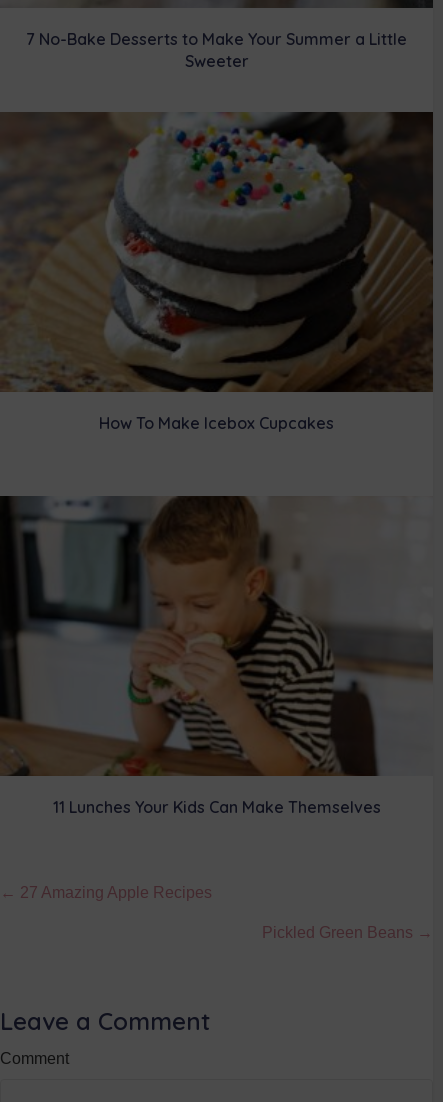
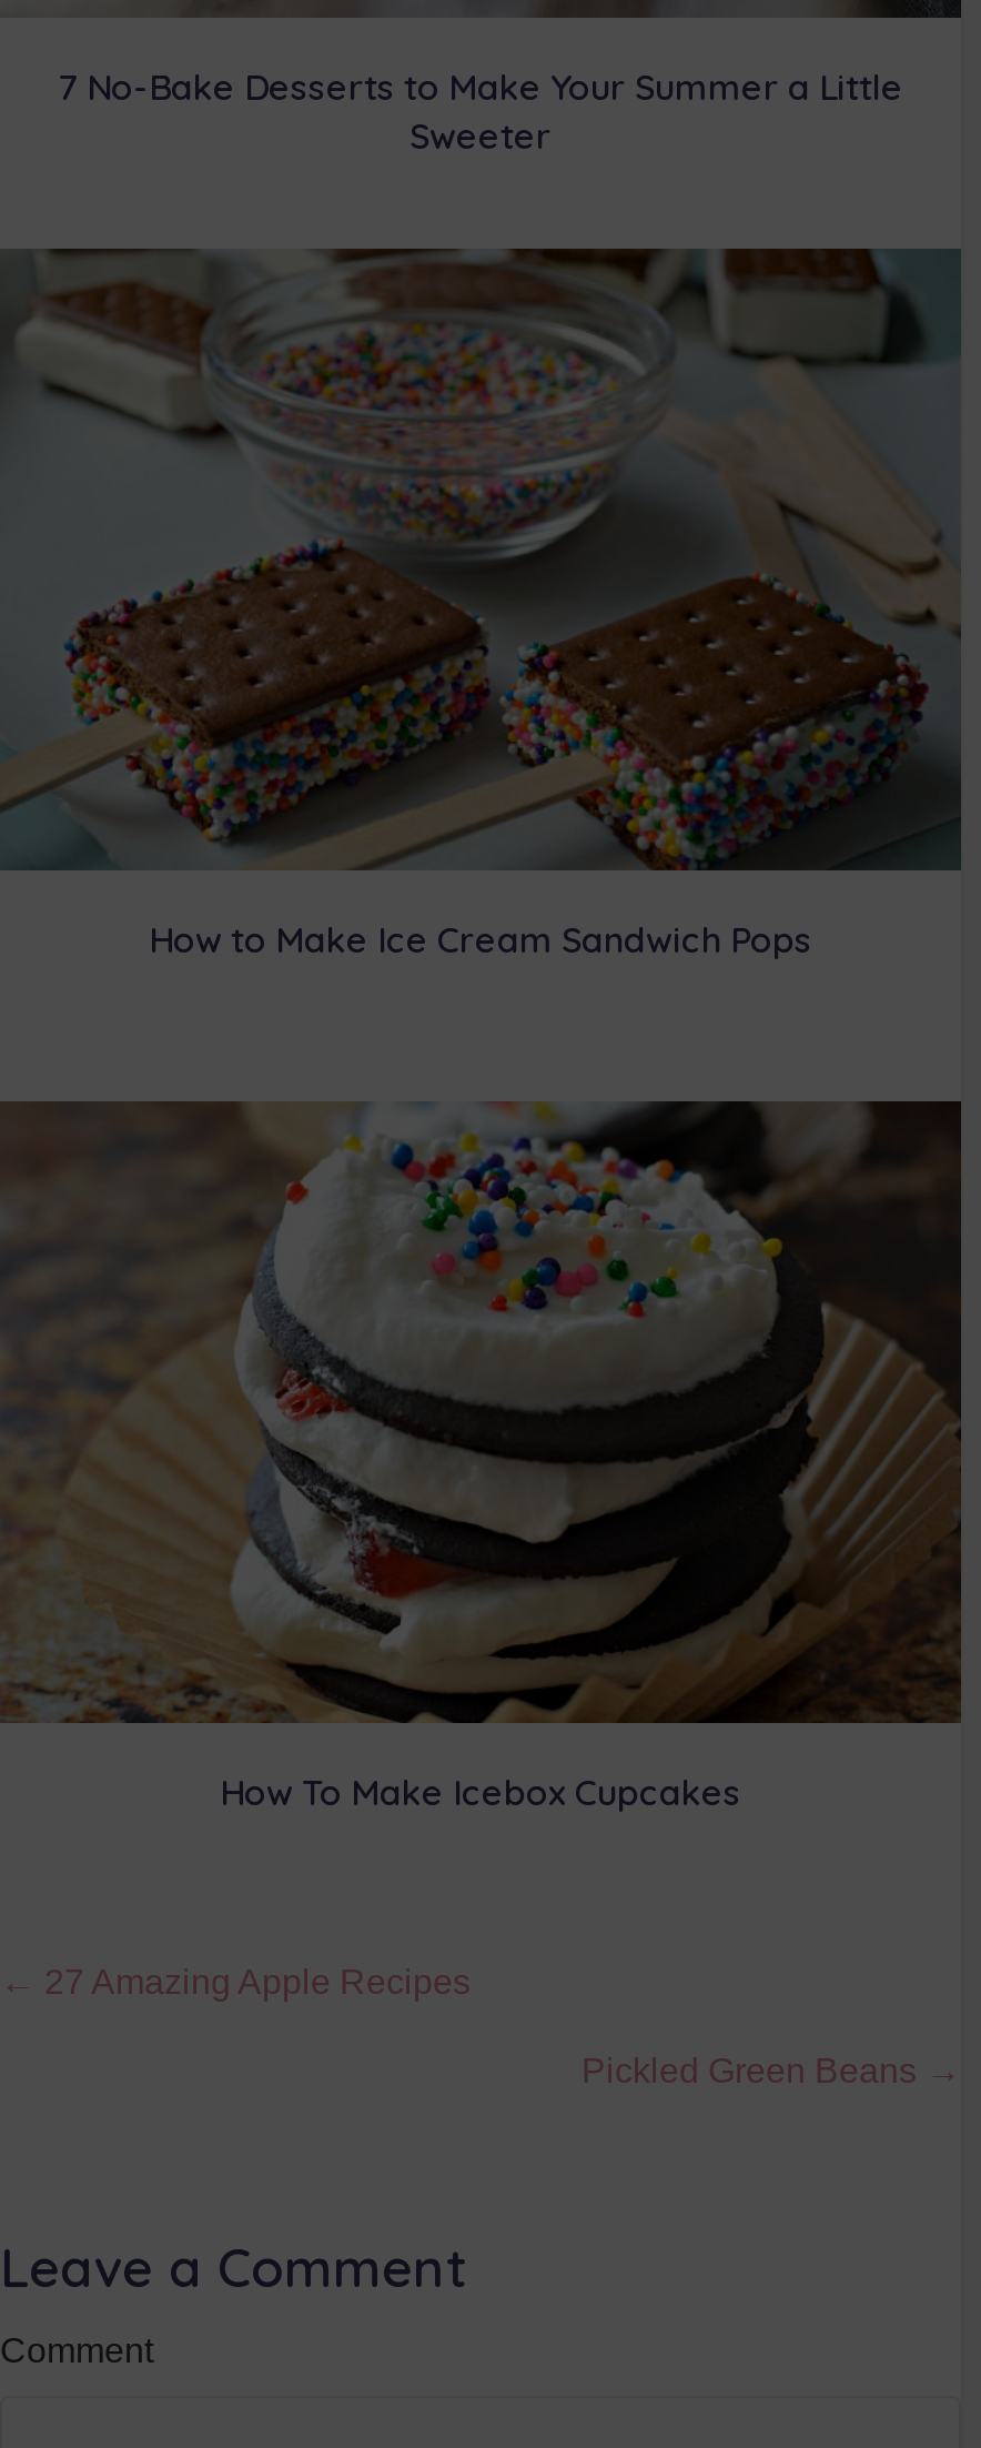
+ [image]
+ How to Make Ice Cream Sandwich Pops

moved down: [image] | How To Make Icebox Cupcakes

- [image]
- 11 Lunches Your Kids Can Make Themselves
